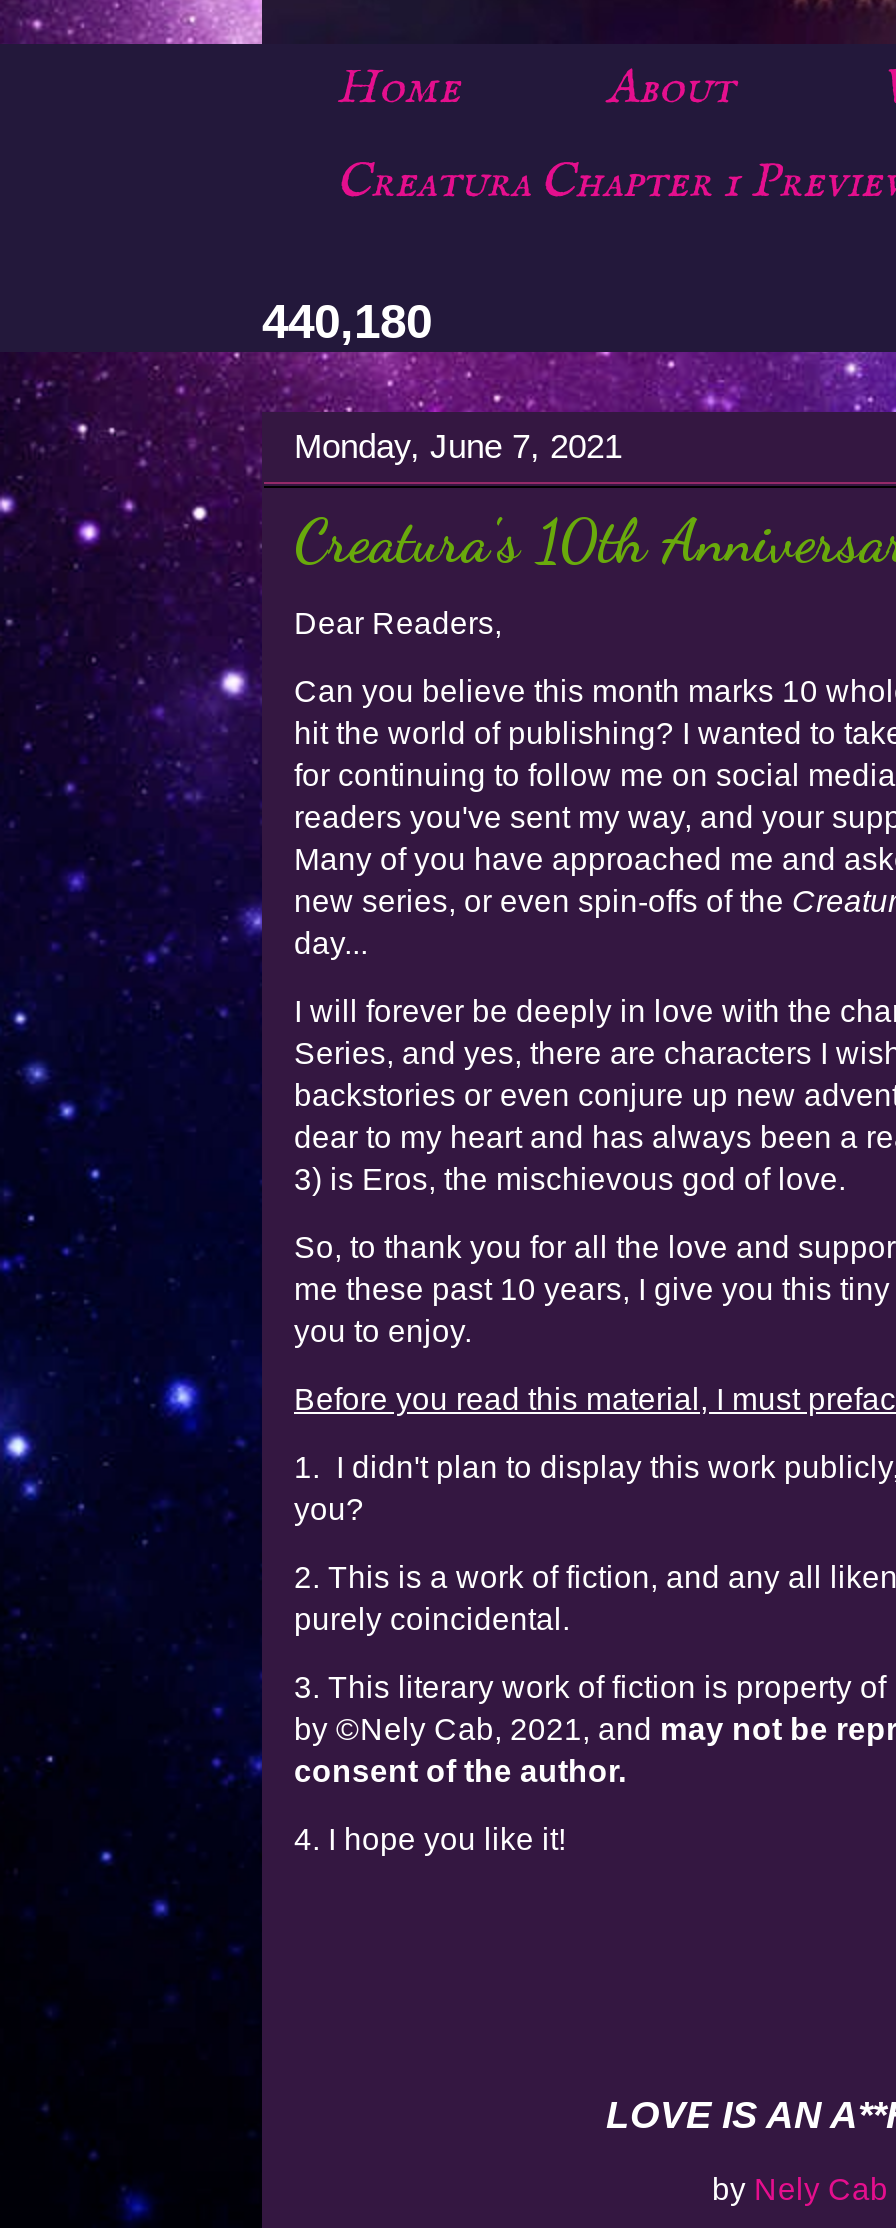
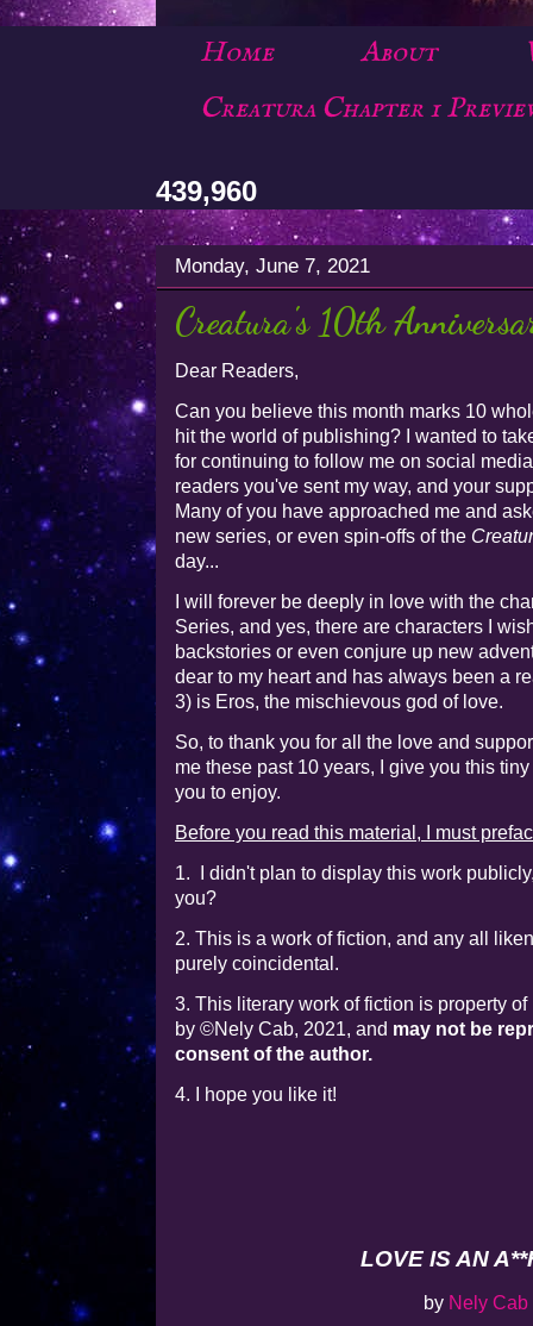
- 440,180
+ 439,960
